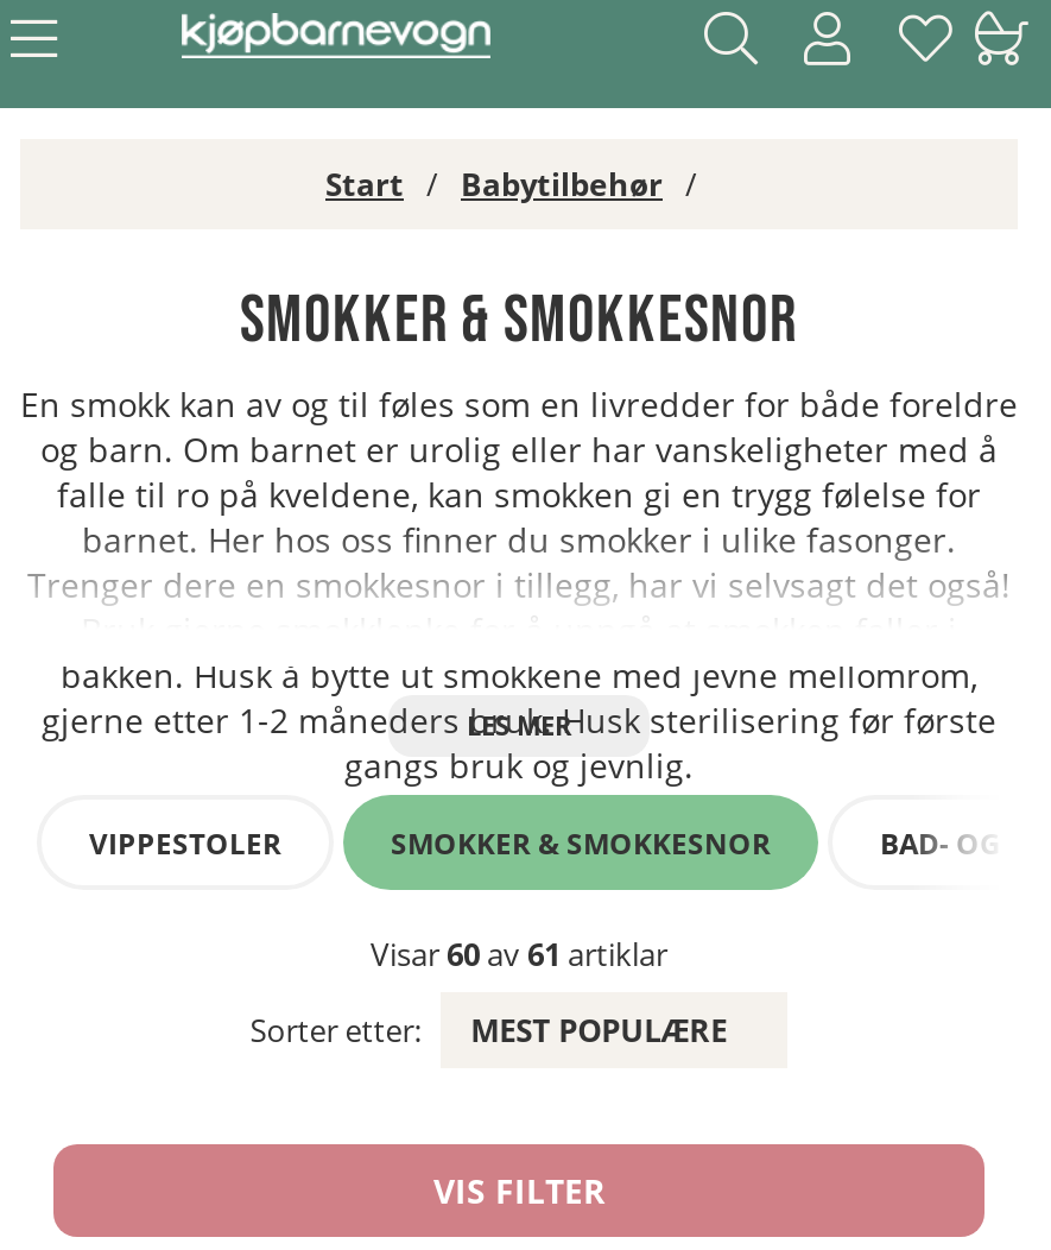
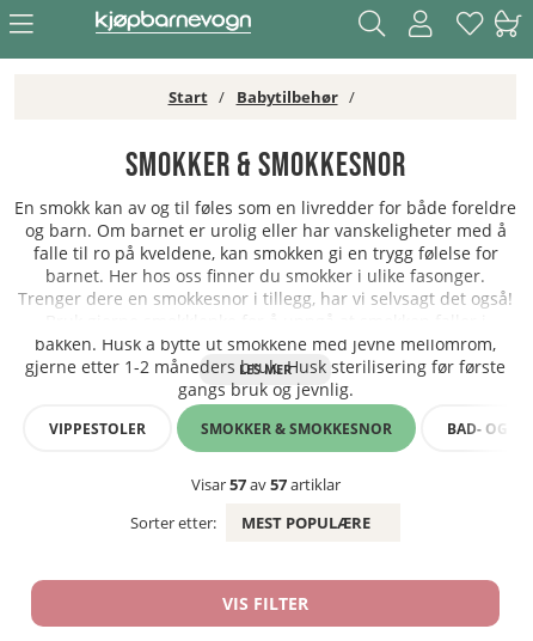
- Visar 60 av 61 artiklar
+ Visar 57 av 57 artiklar
